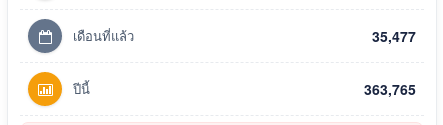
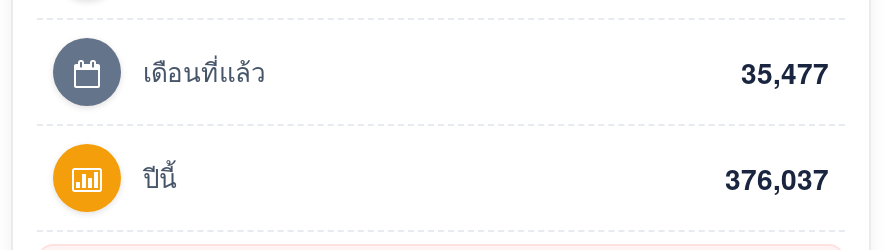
- 363,765
+ 376,037
